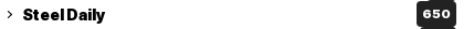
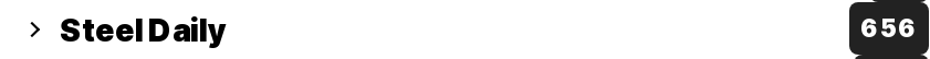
- 650
+ 656
